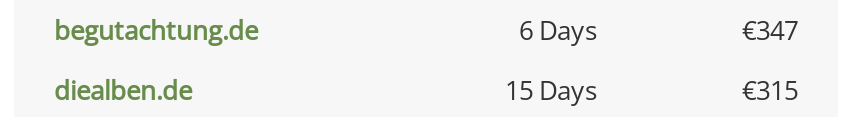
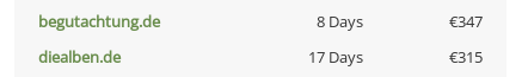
- 6 Days
+ 8 Days

- 15 Days
+ 17 Days
